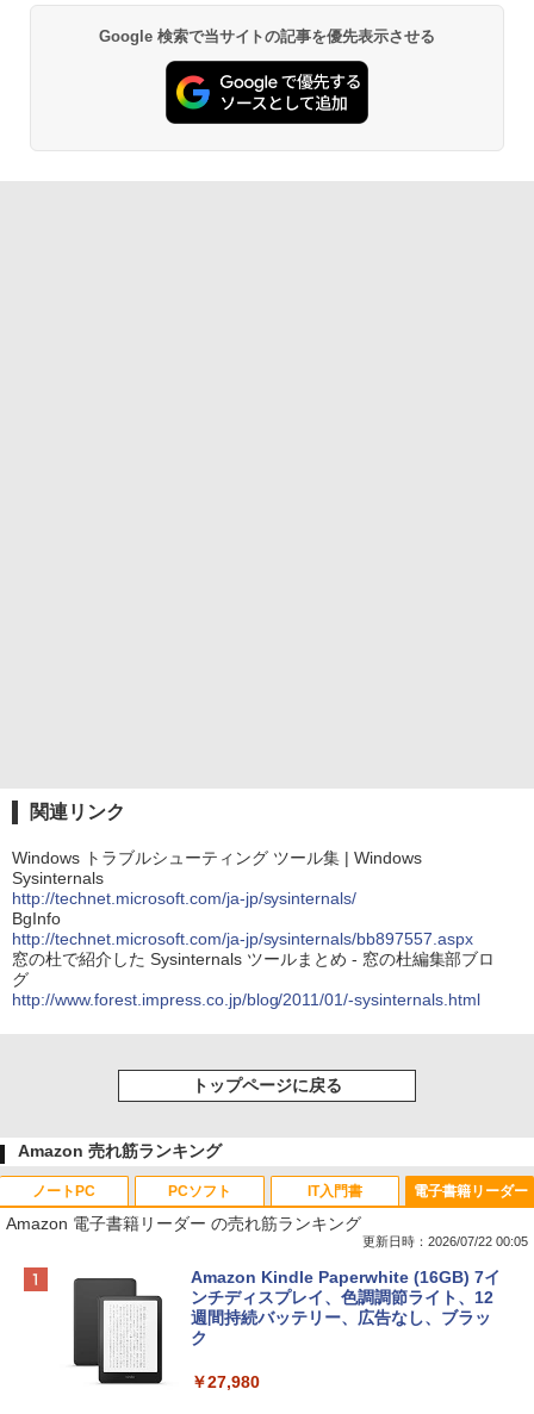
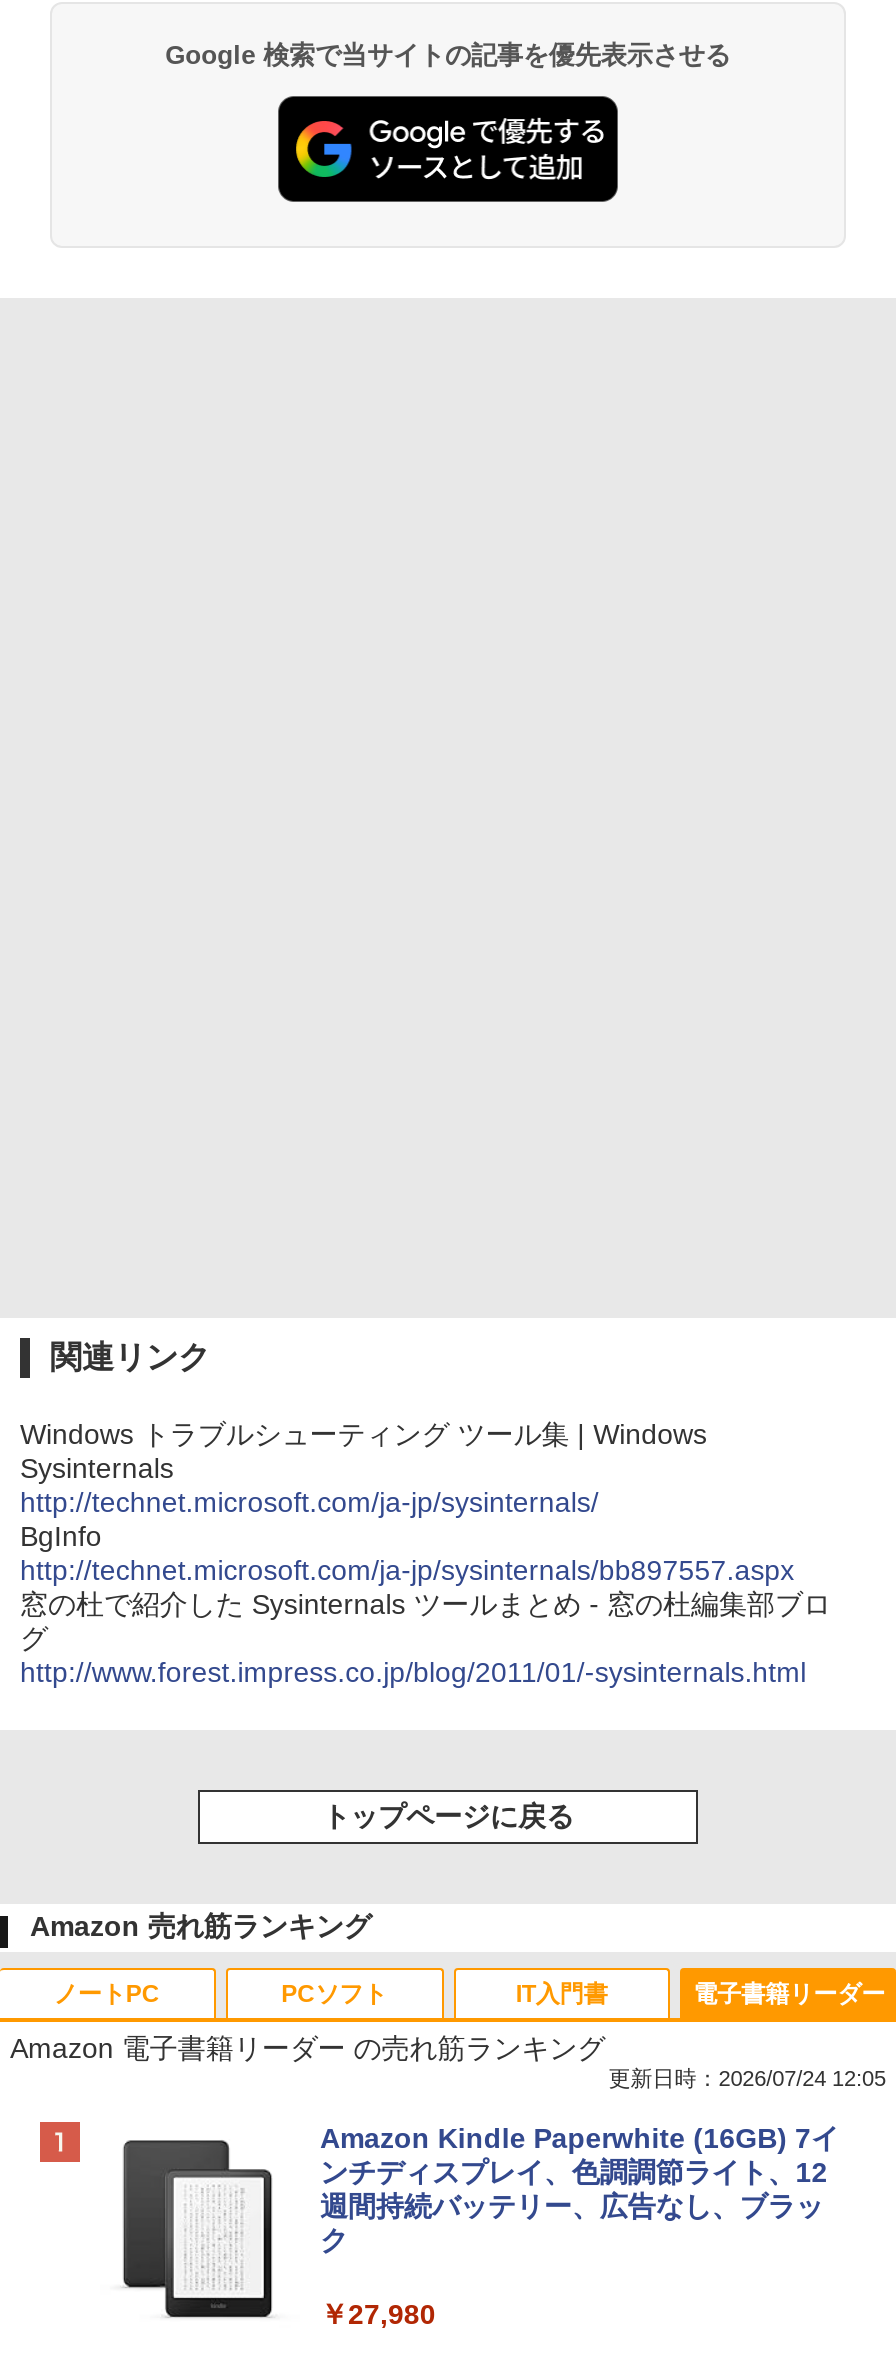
- 更新日時：2026/07/22 00:05
+ 更新日時：2026/07/24 12:05
